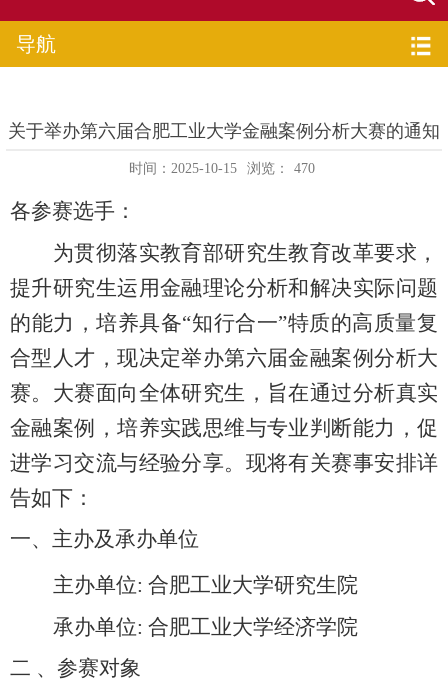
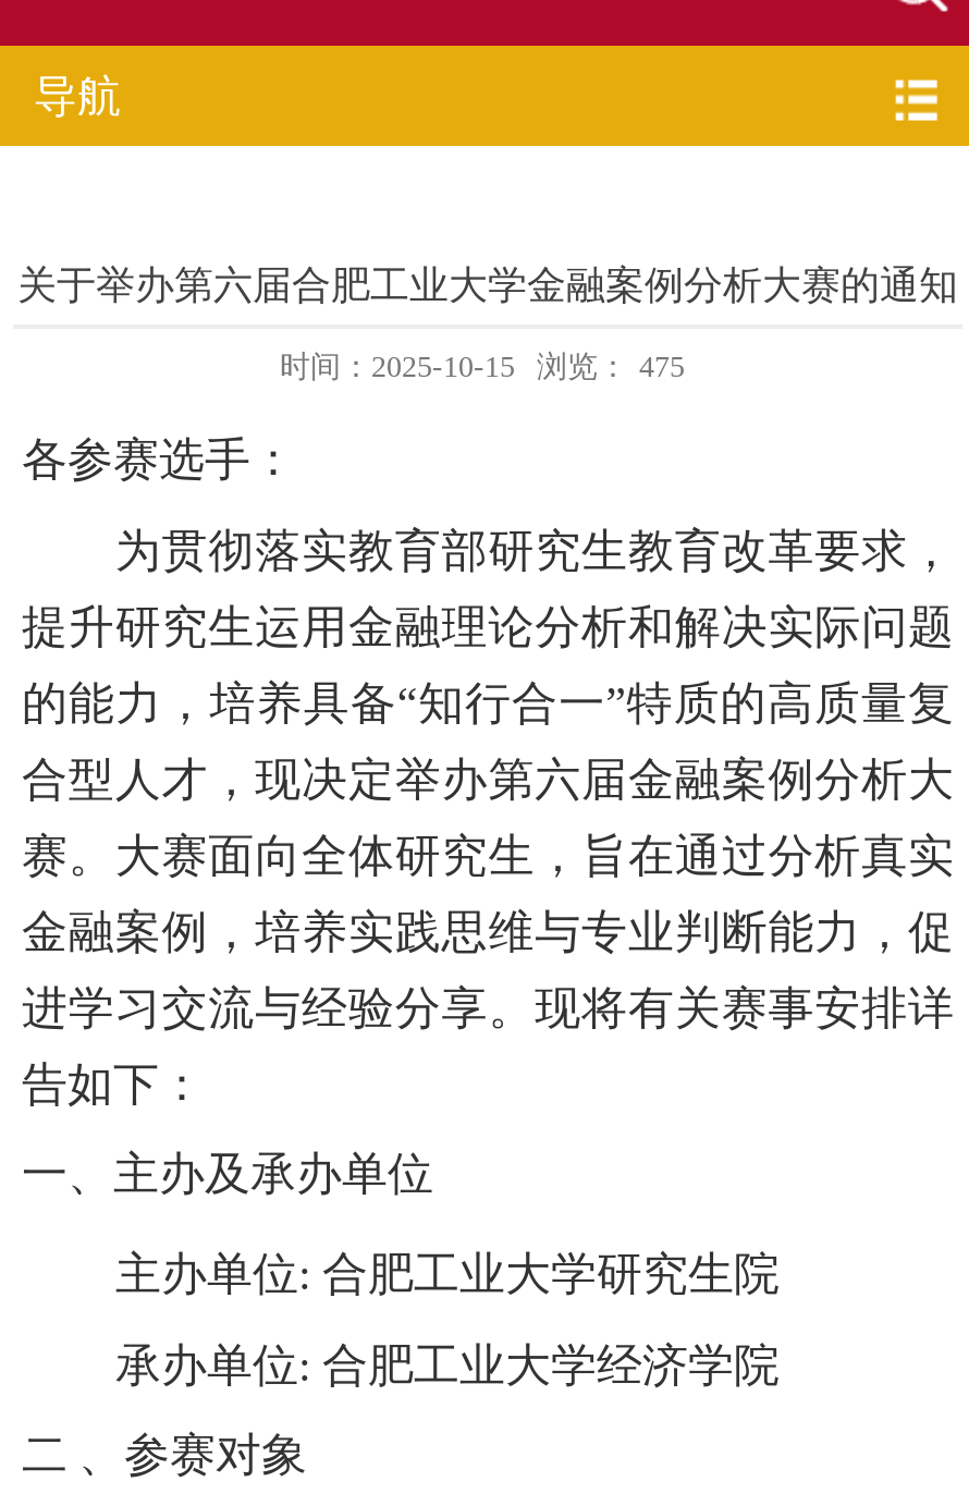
- 时间：2025-10-15 浏览： 470
+ 时间：2025-10-15 浏览： 475
